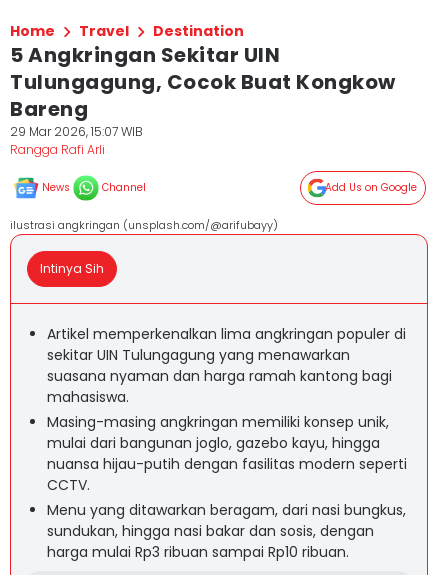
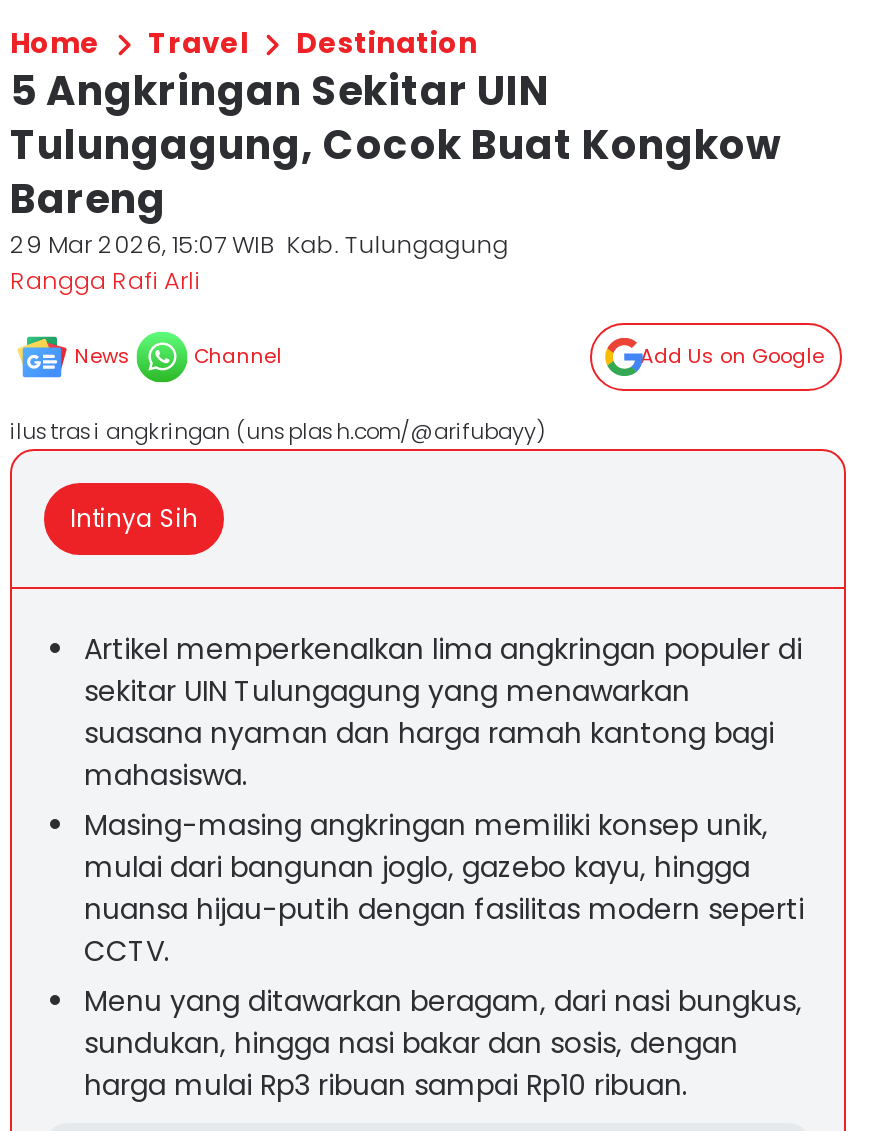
- 29 Mar 2026, 15:07 WIB
+ 29 Mar 2026, 15:07 WIB Kab. Tulungagung
